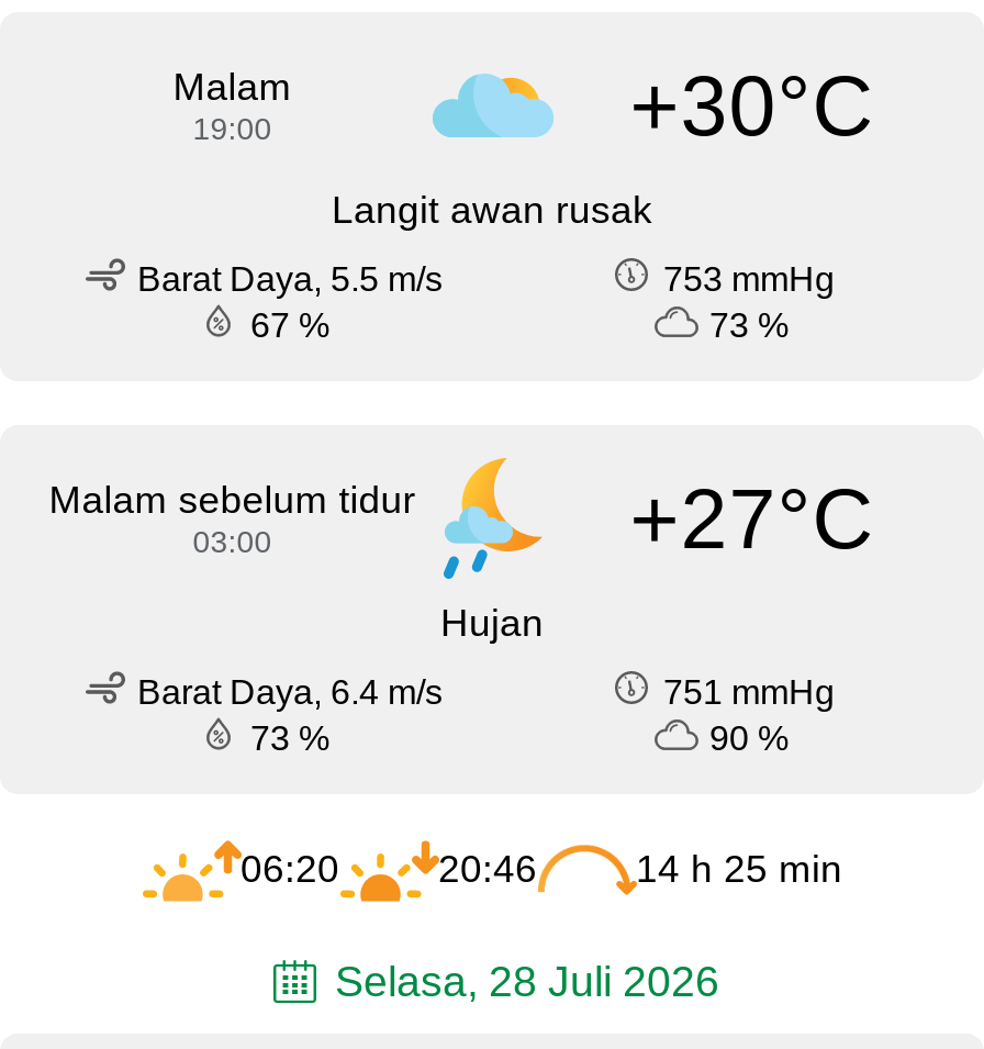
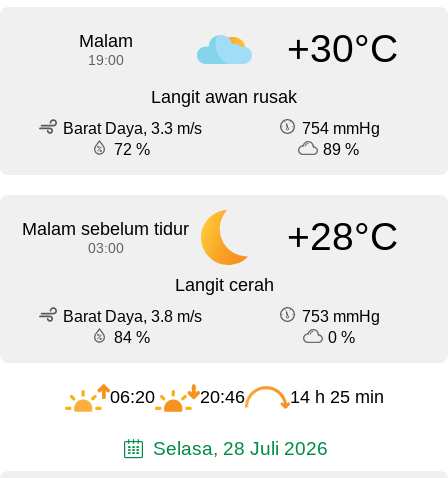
- Barat Daya, 5.5 m/s
+ Barat Daya, 3.3 m/s

- 753 mmHg
+ 754 mmHg

- 67 %
+ 72 %

- 73 %
+ 89 %

- [image]
- +27°C
- Hujan
+ [image]
+ +28°C
+ Langit cerah

- Barat Daya, 6.4 m/s
- 751 mmHg
- 73 %
- 90 %
+ Barat Daya, 3.8 m/s
+ 753 mmHg
+ 84 %
+ 0 %
